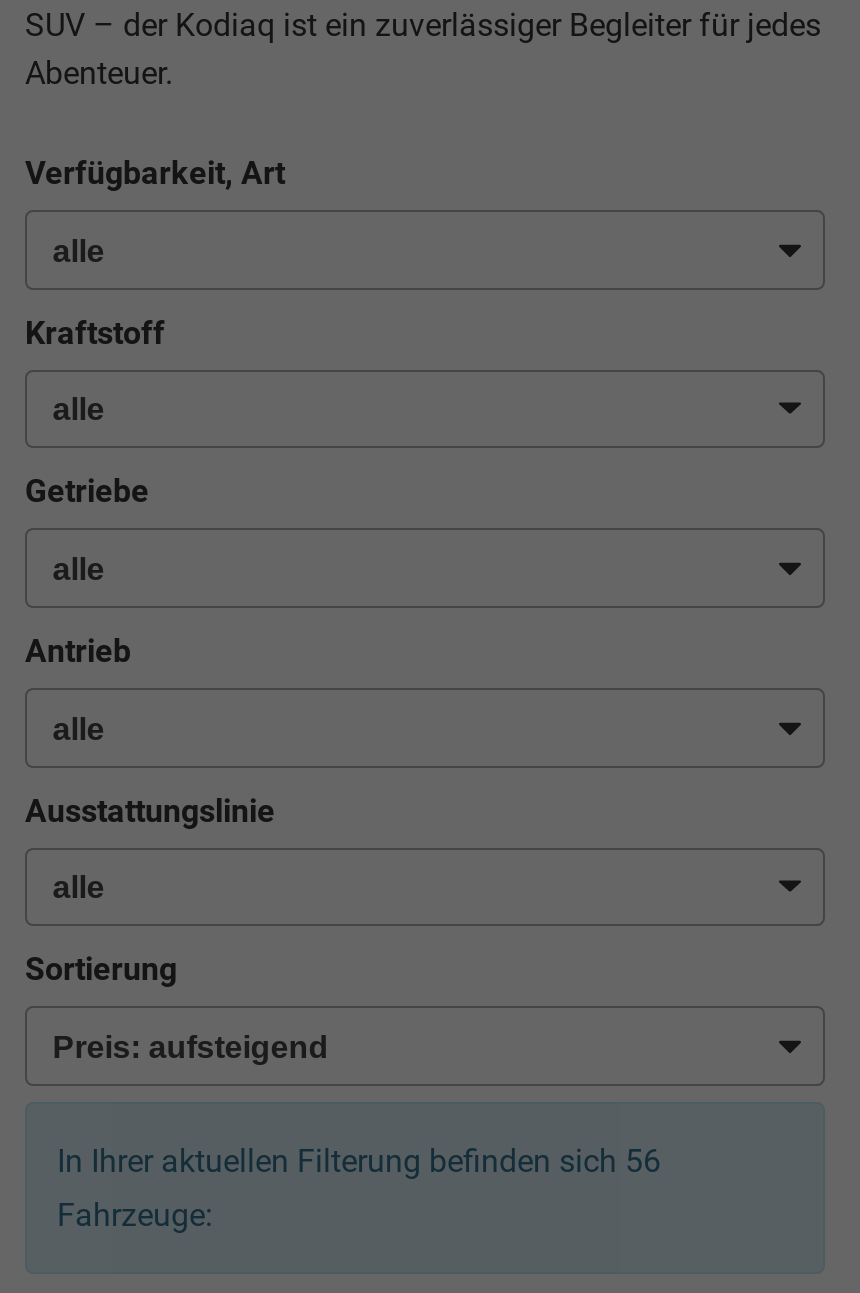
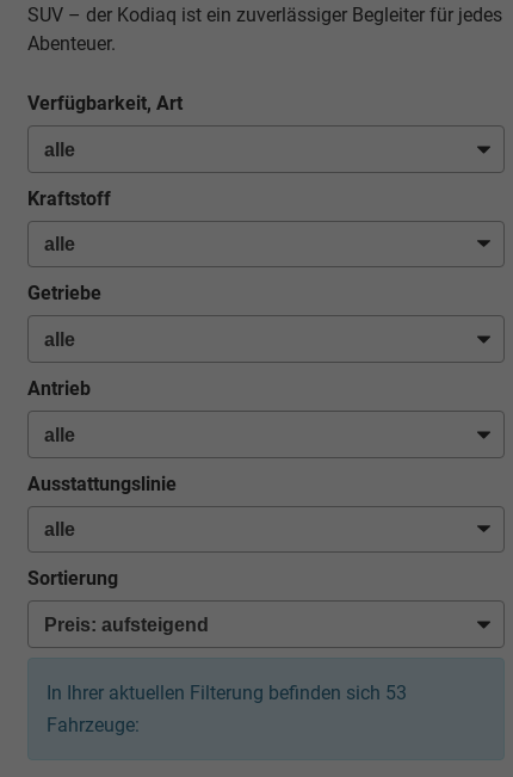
- In Ihrer aktuellen Filterung befinden sich 56
+ In Ihrer aktuellen Filterung befinden sich 53
